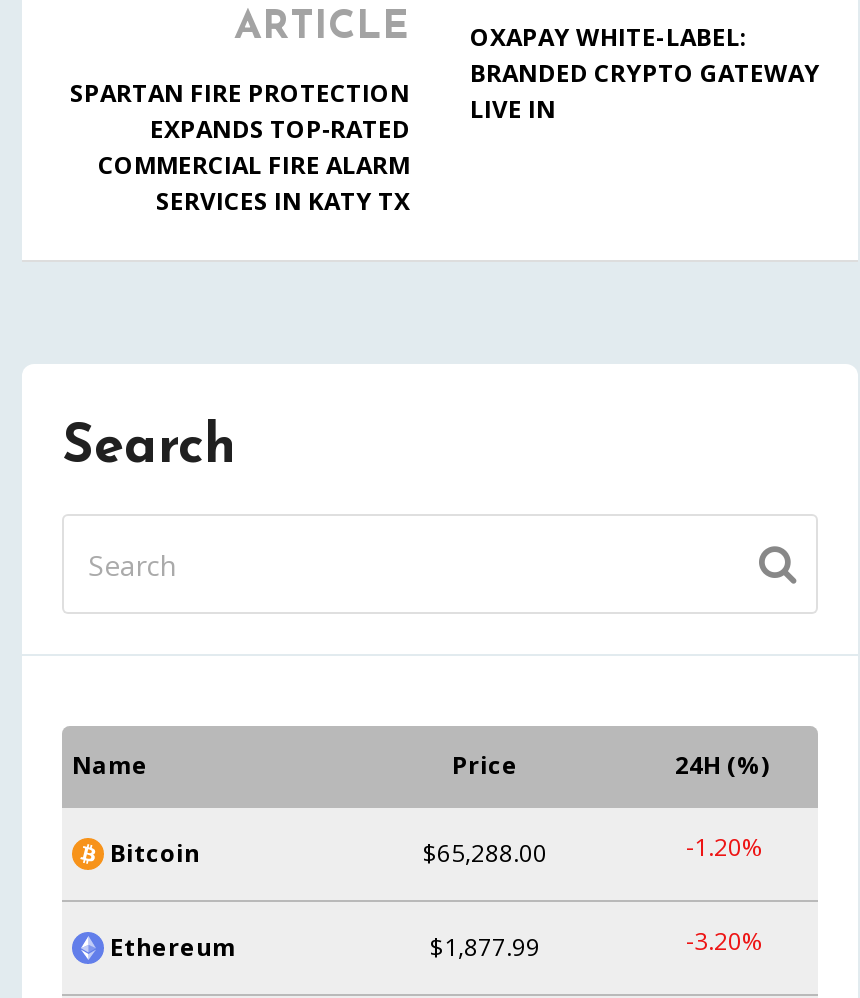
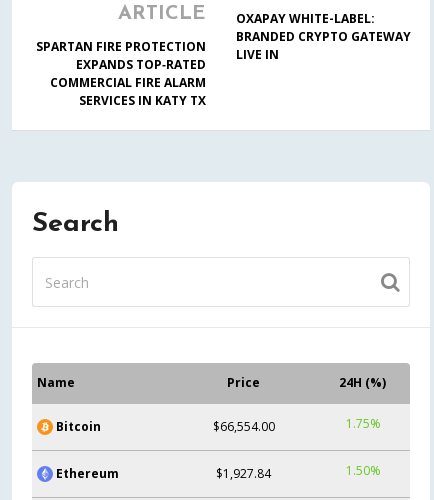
- $65,288.00
+ $66,554.00

- -1.20%
+ 1.75%

- $1,877.99
+ $1,927.84

- -3.20%
+ 1.50%
